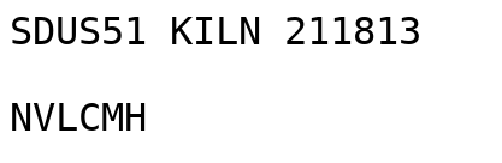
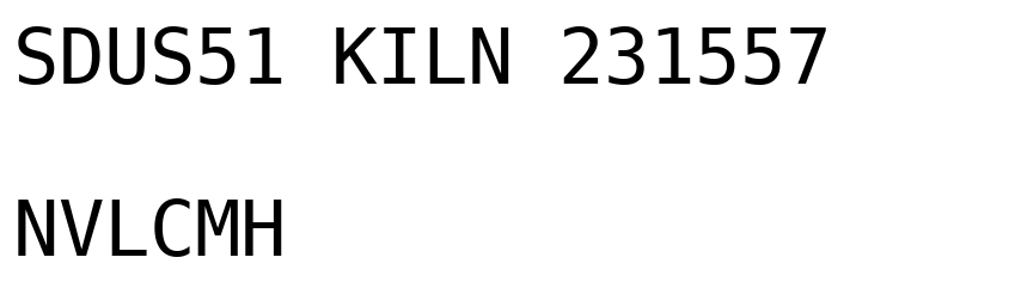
- SDUS51 KILN 211813
+ SDUS51 KILN 231557
